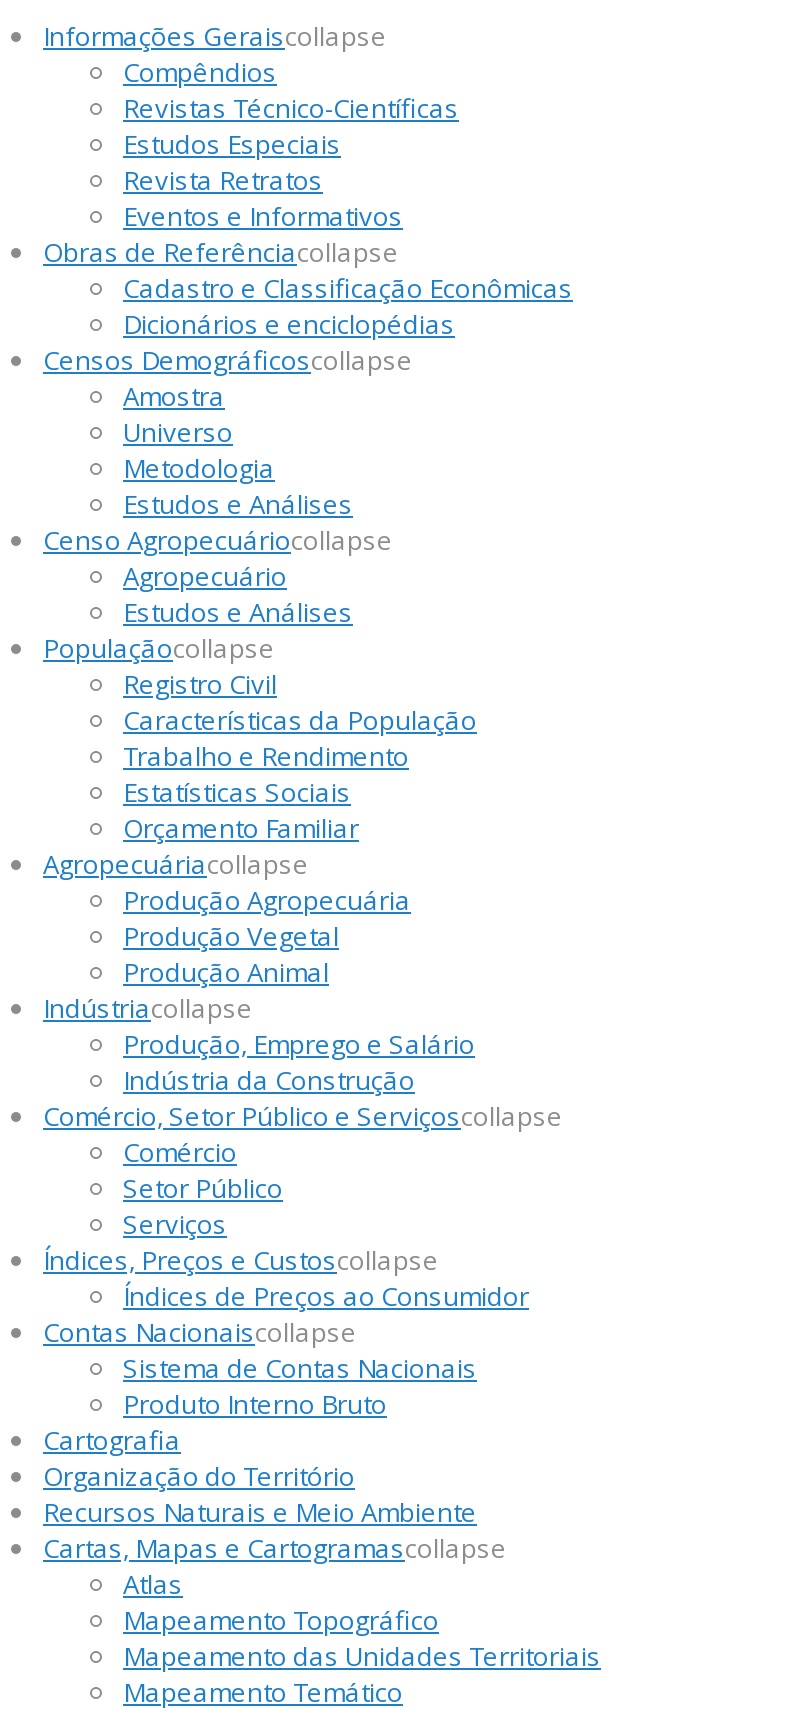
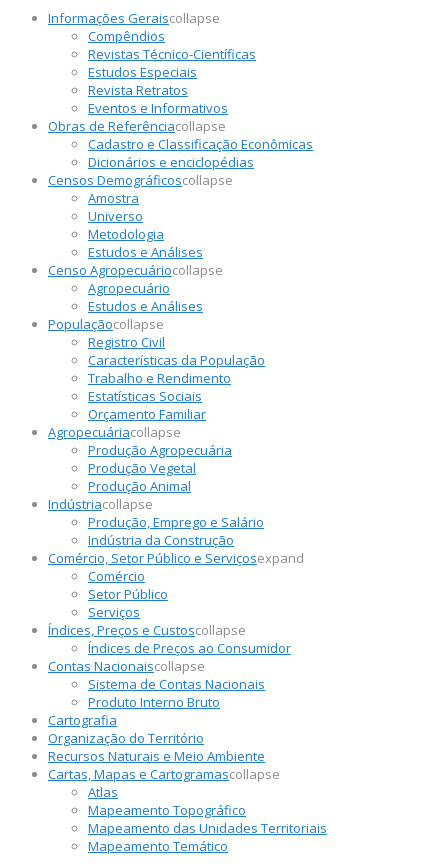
- Comércio, Setor Público e Serviçoscollapse
+ Comércio, Setor Público e Serviçosexpand
